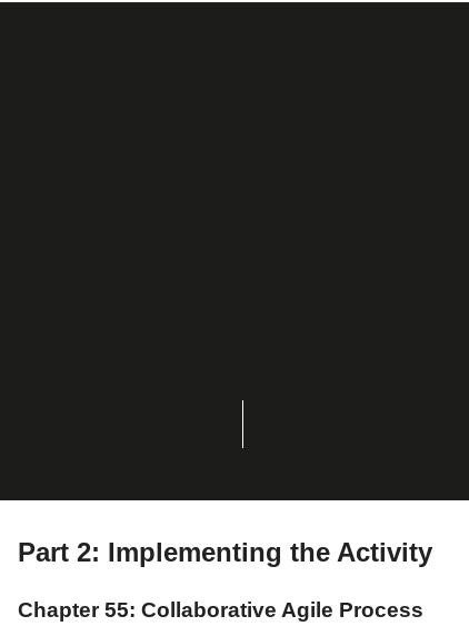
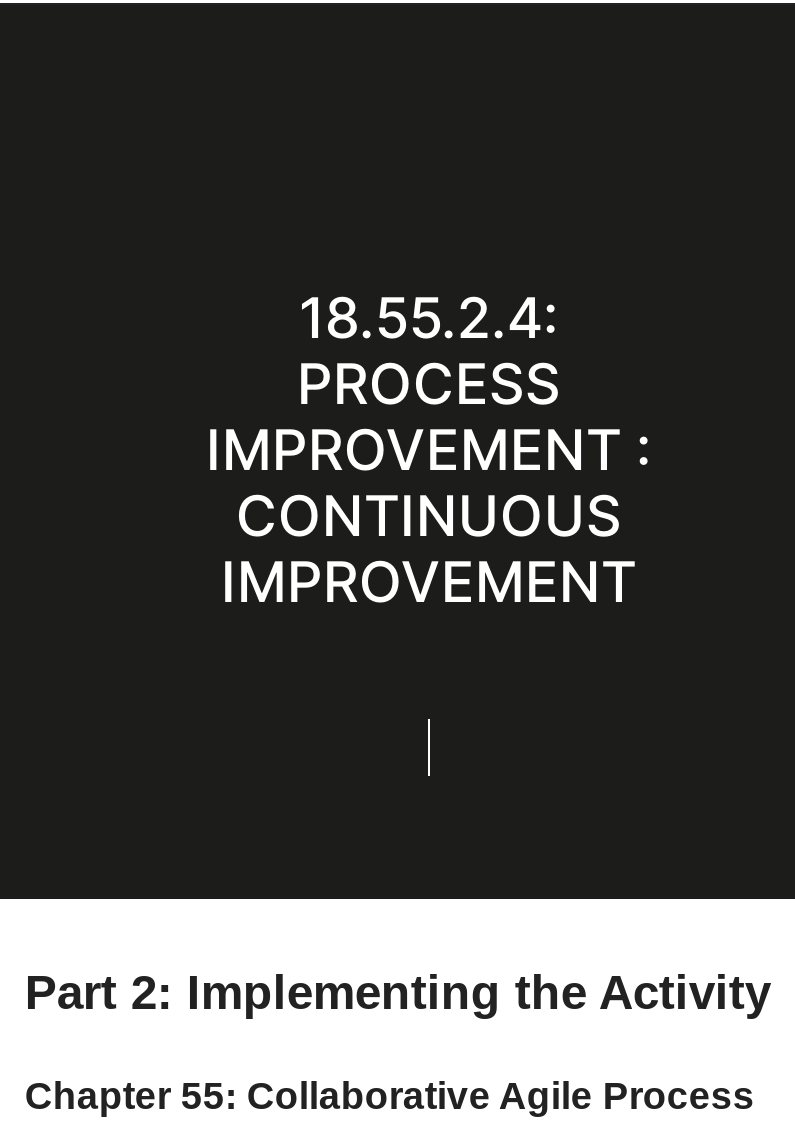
+ 18.55.2.4:
+ PROCESS
+ IMPROVEMENT :
+ CONTINUOUS
+ IMPROVEMENT
